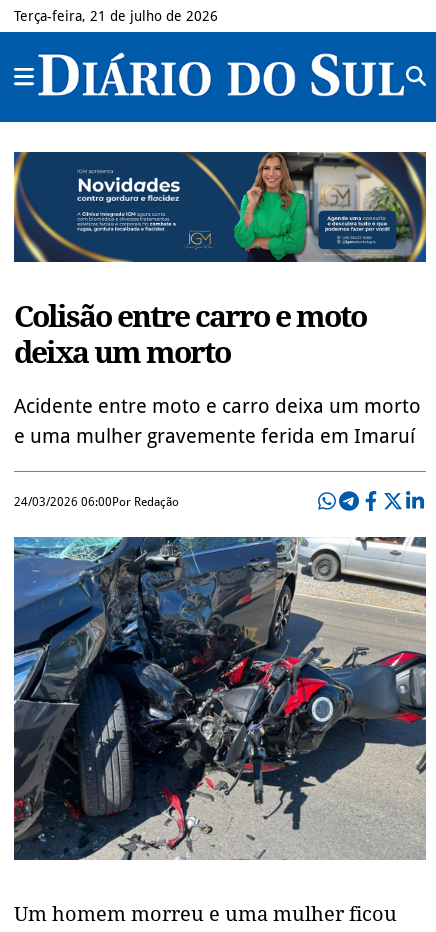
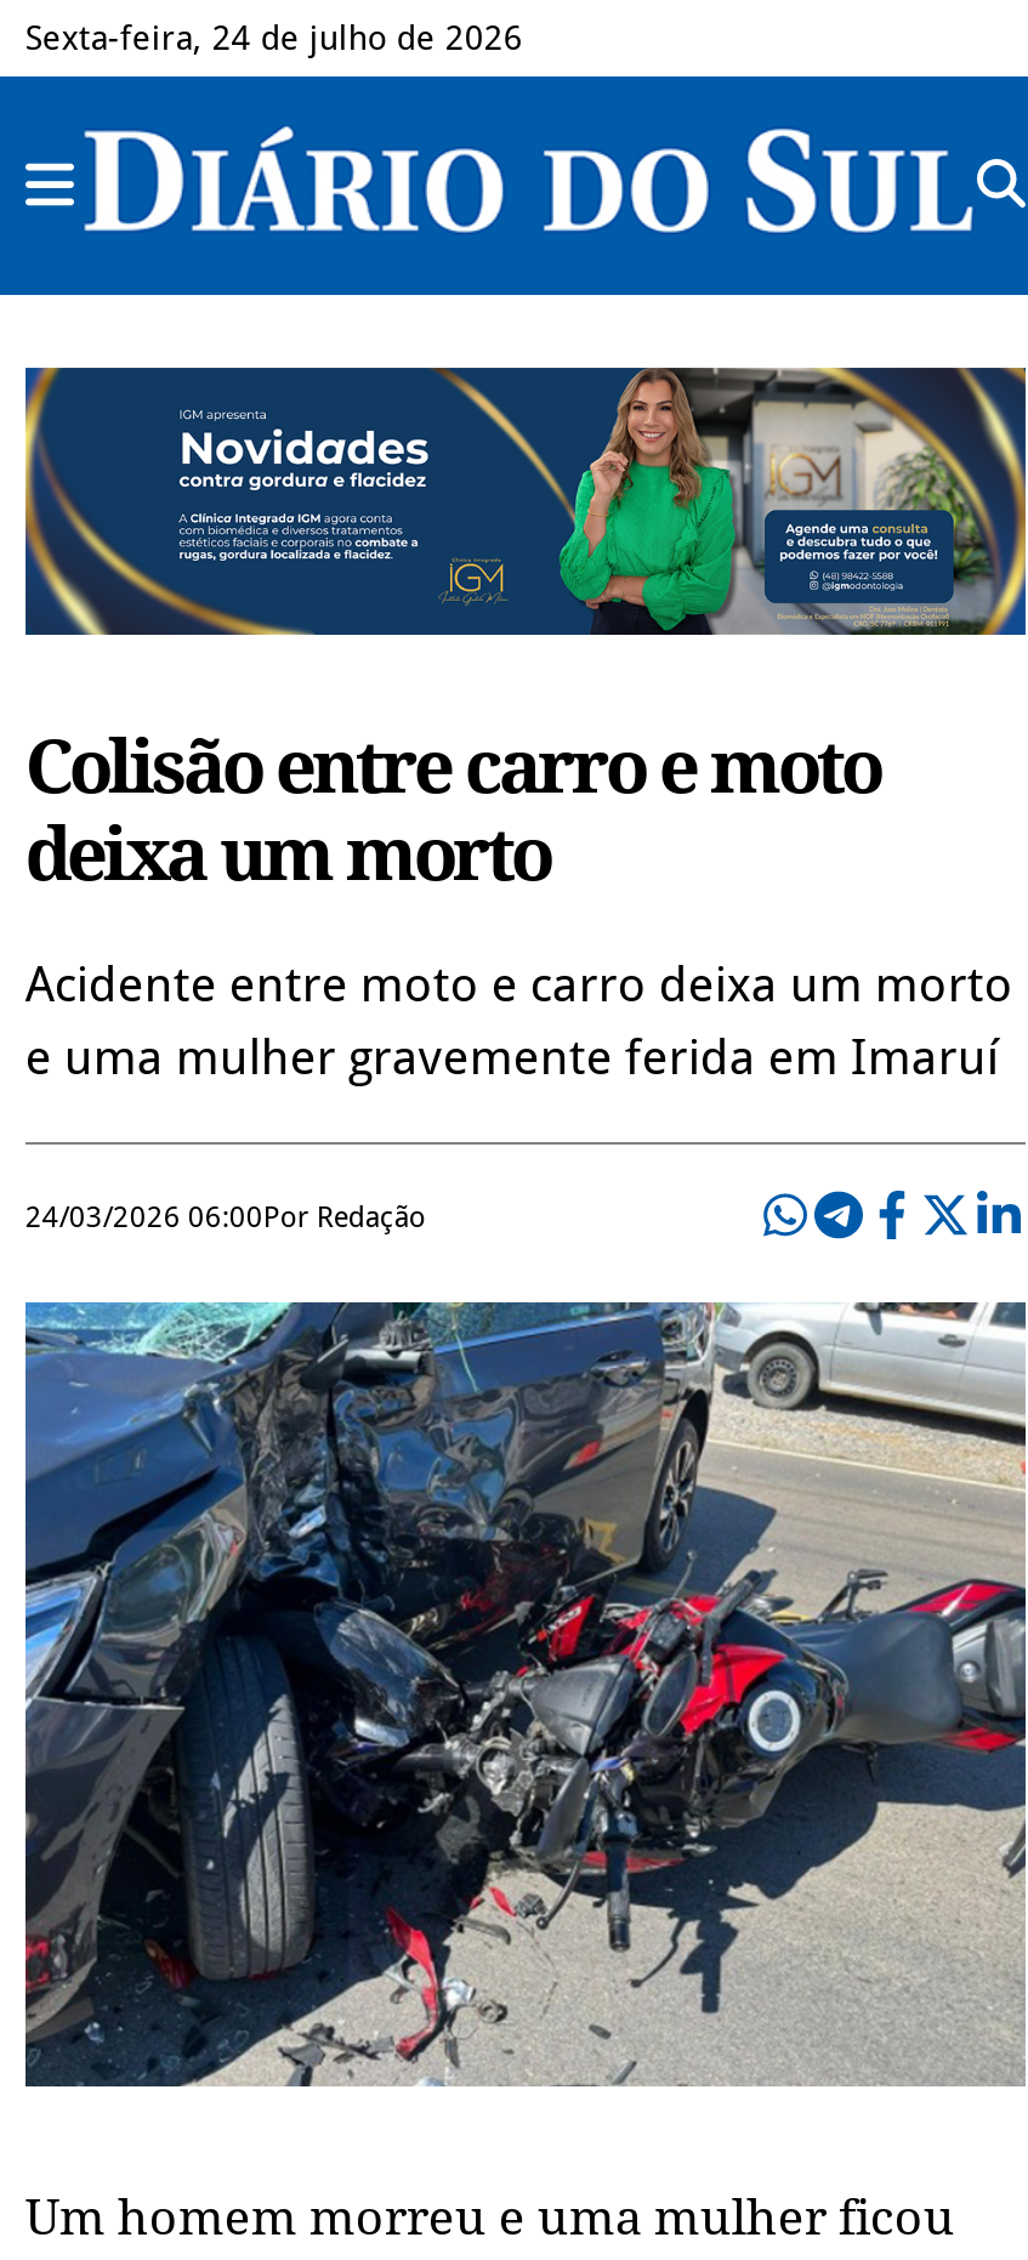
- Terça-feira, 21 de julho de 2026
+ Sexta-feira, 24 de julho de 2026
